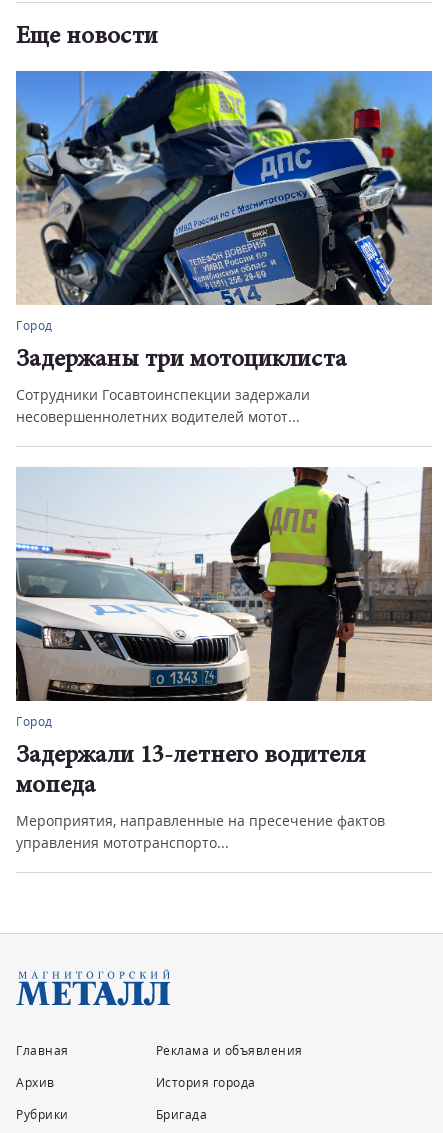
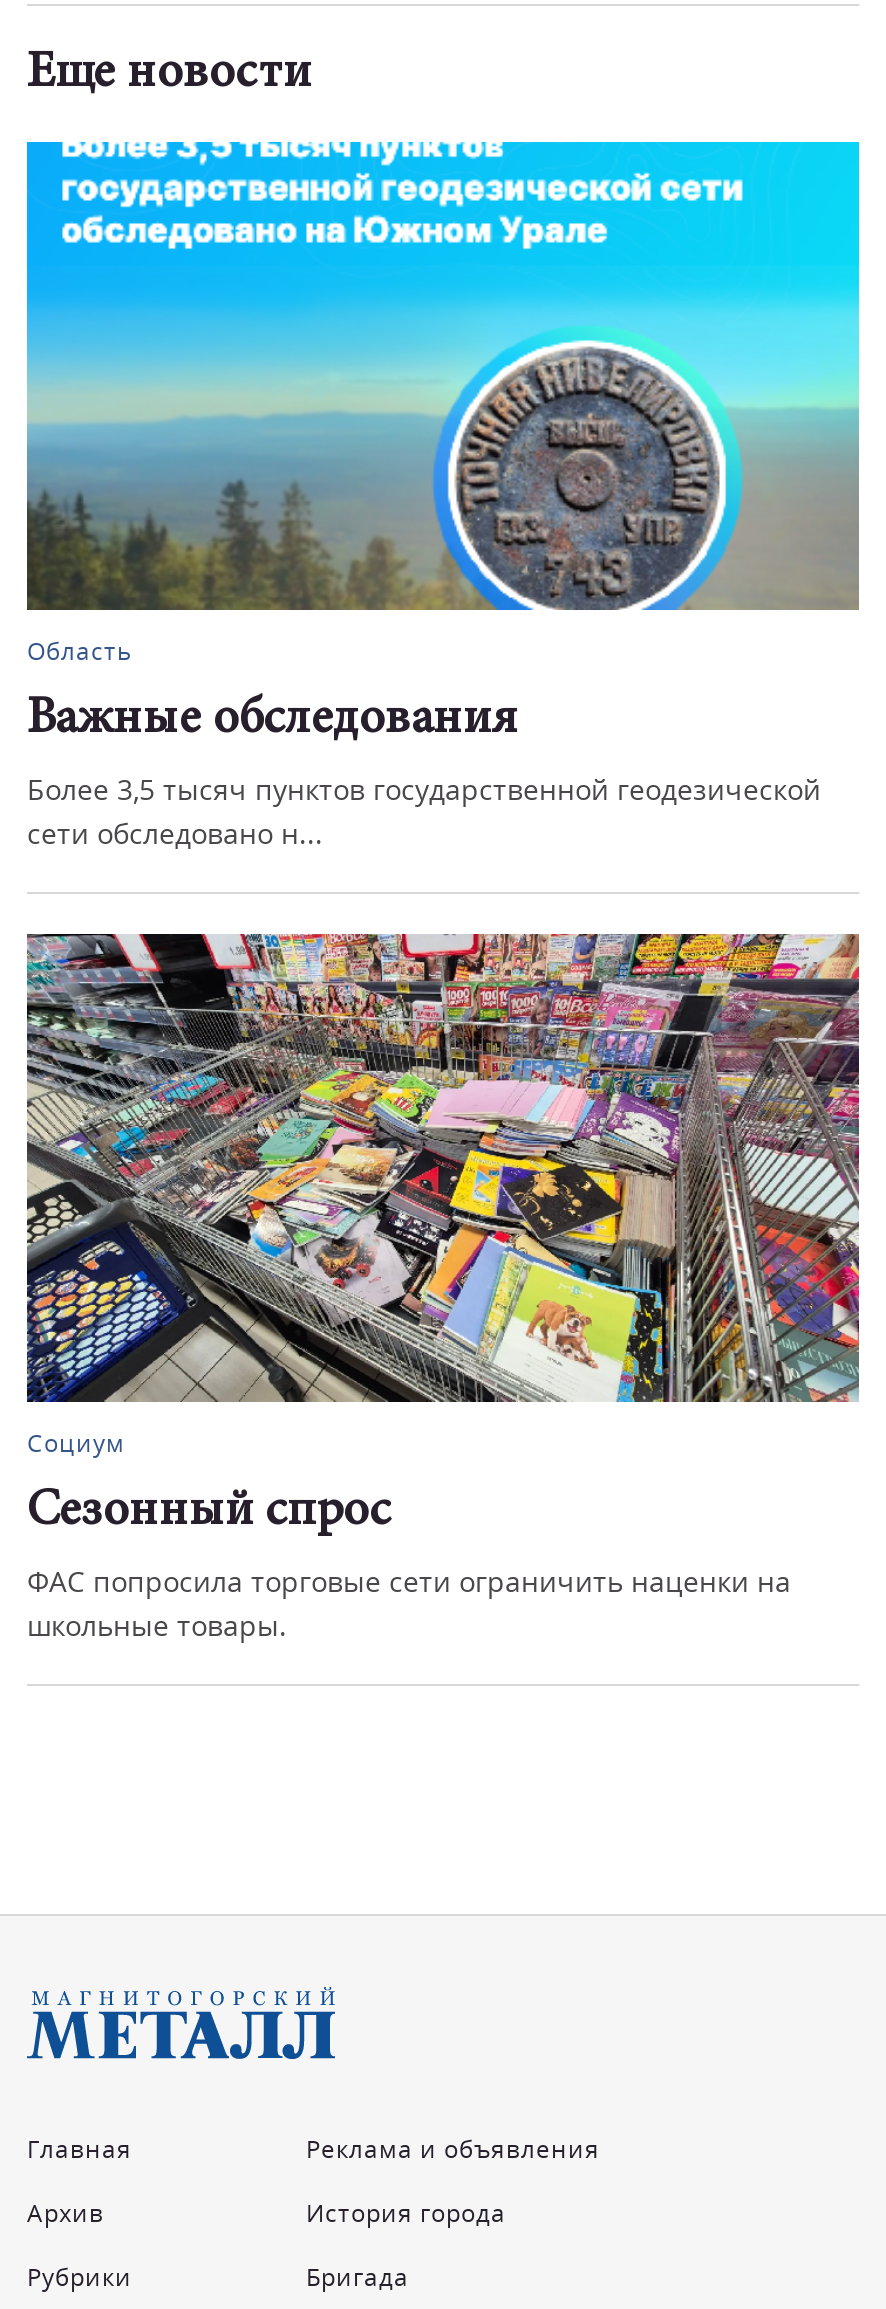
- [image]
- Город
+ [image]
+ Область

- Задержаны три мотоциклиста
+ Важные обследования

- Сотрудники Госавтоинспекции задержали
- несовершеннолетних водителей мотот...
+ Более 3,5 тысяч пунктов государственной геодезической
+ сети обследовано н...

- [image]
- Город
+ [image]
+ Социум

- Задержали 13-летнего водителя
- мопеда
+ Сезонный спрос

- Мероприятия, направленные на пресечение фактов
- управления мототранспорто...
+ ФАС попросила торговые сети ограничить наценки на
+ школьные товары.
